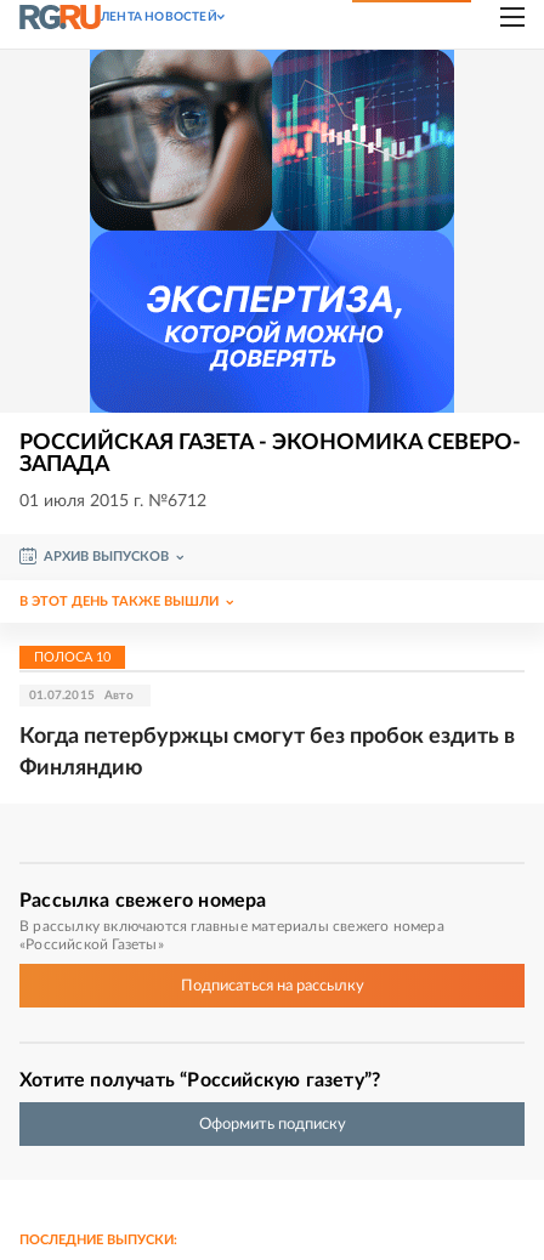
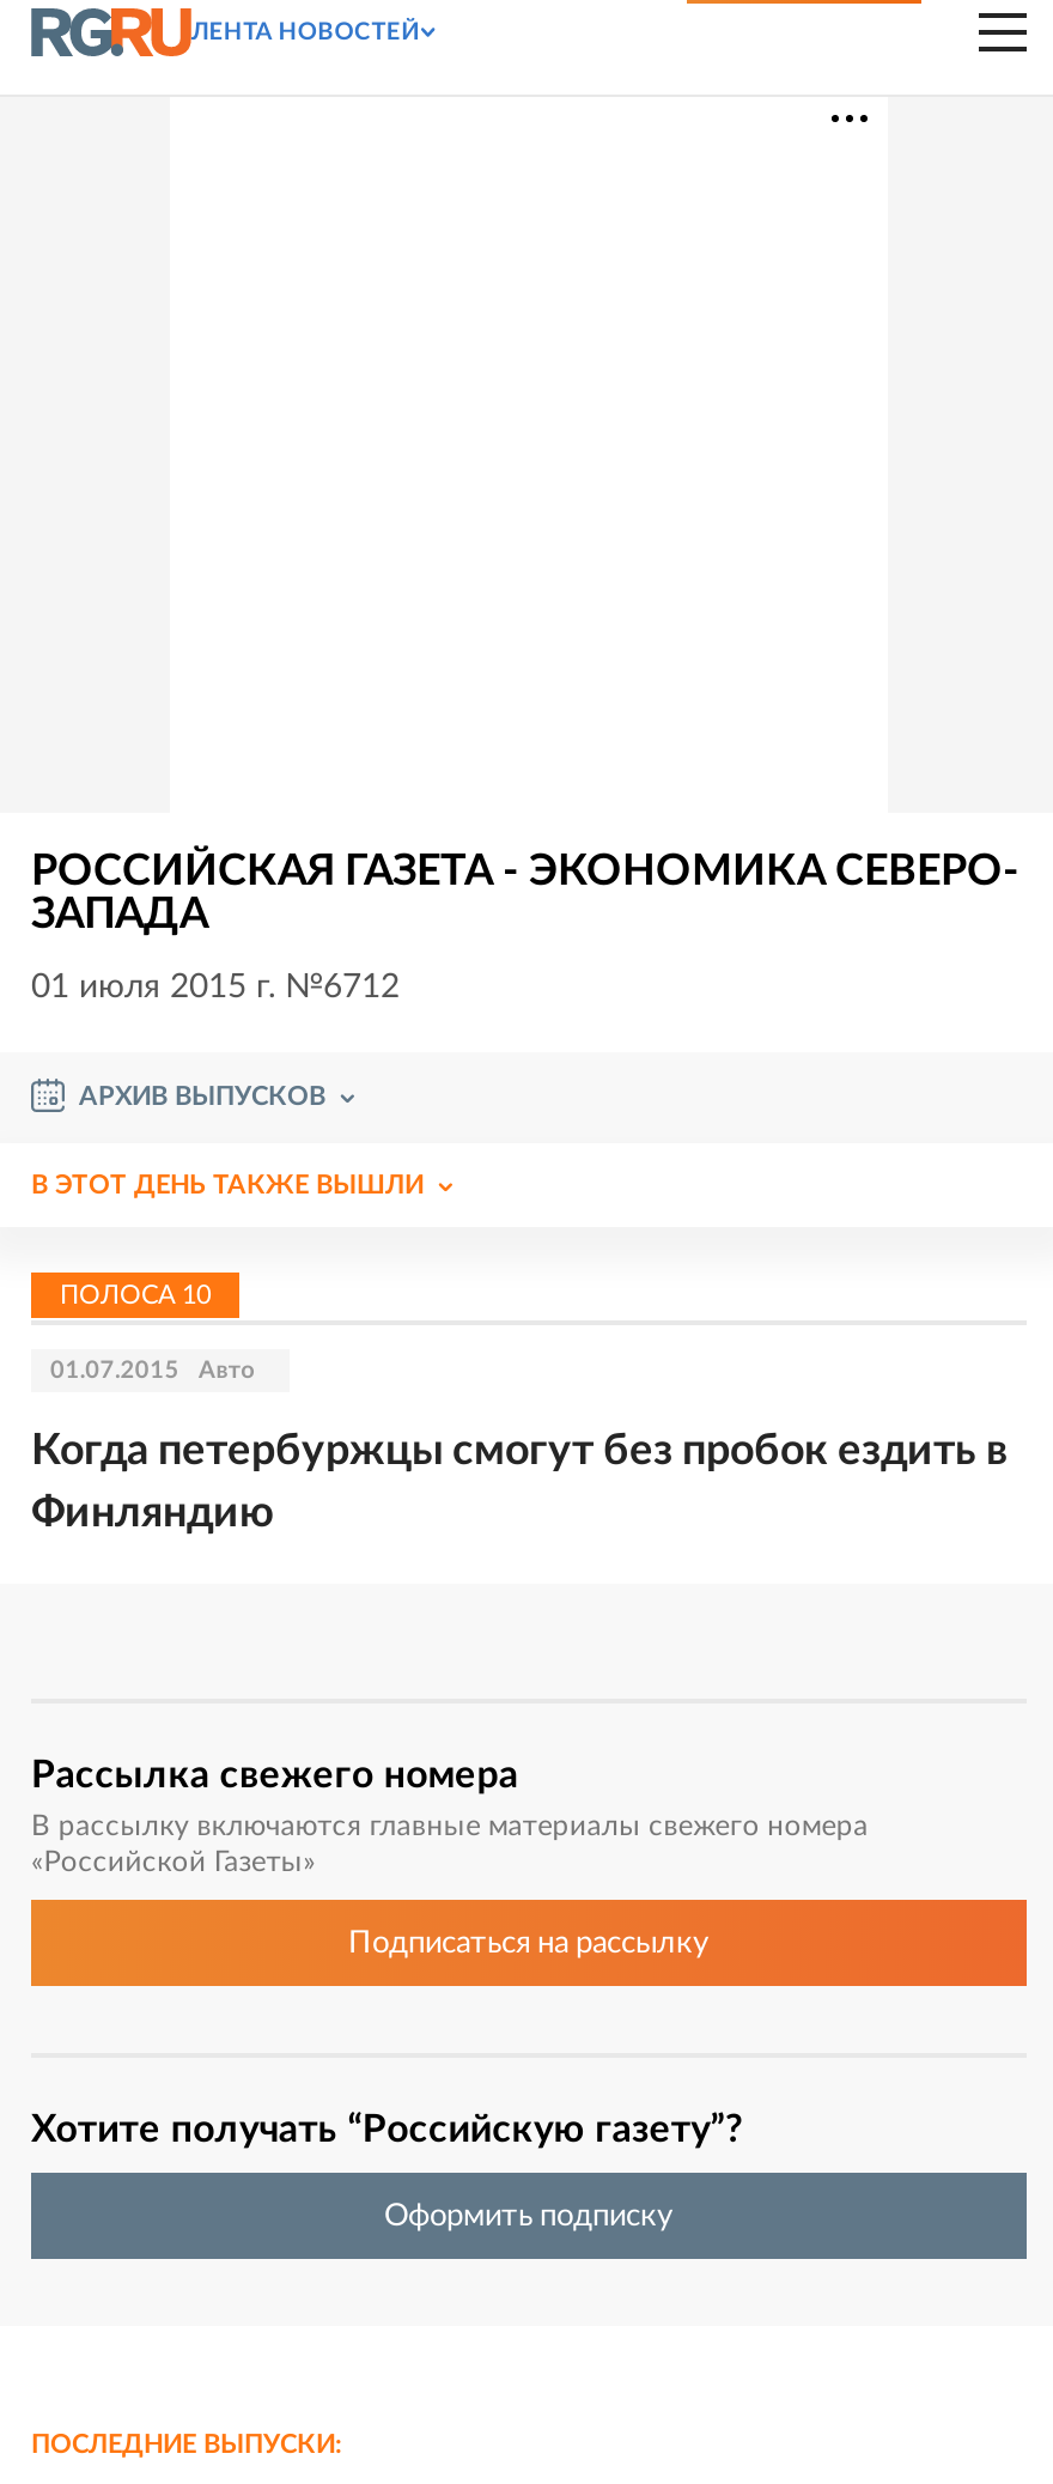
- [image]
